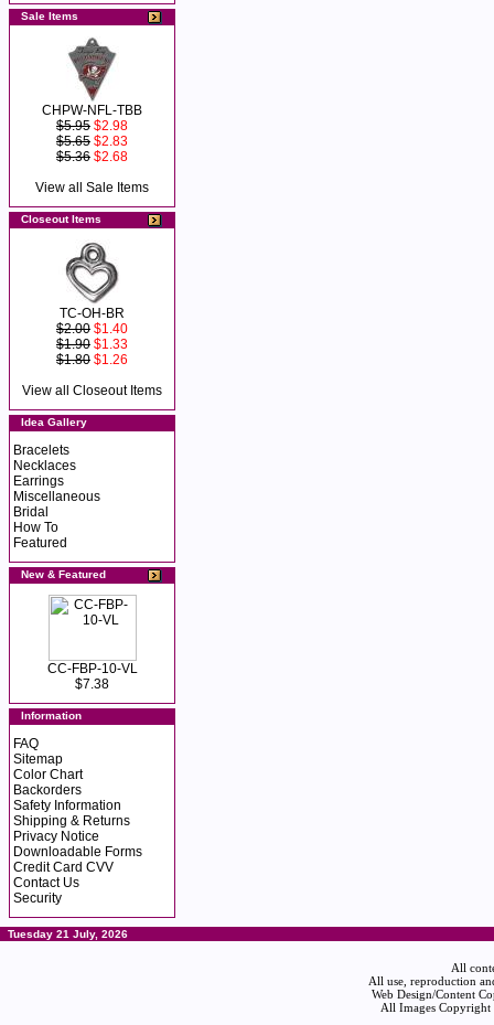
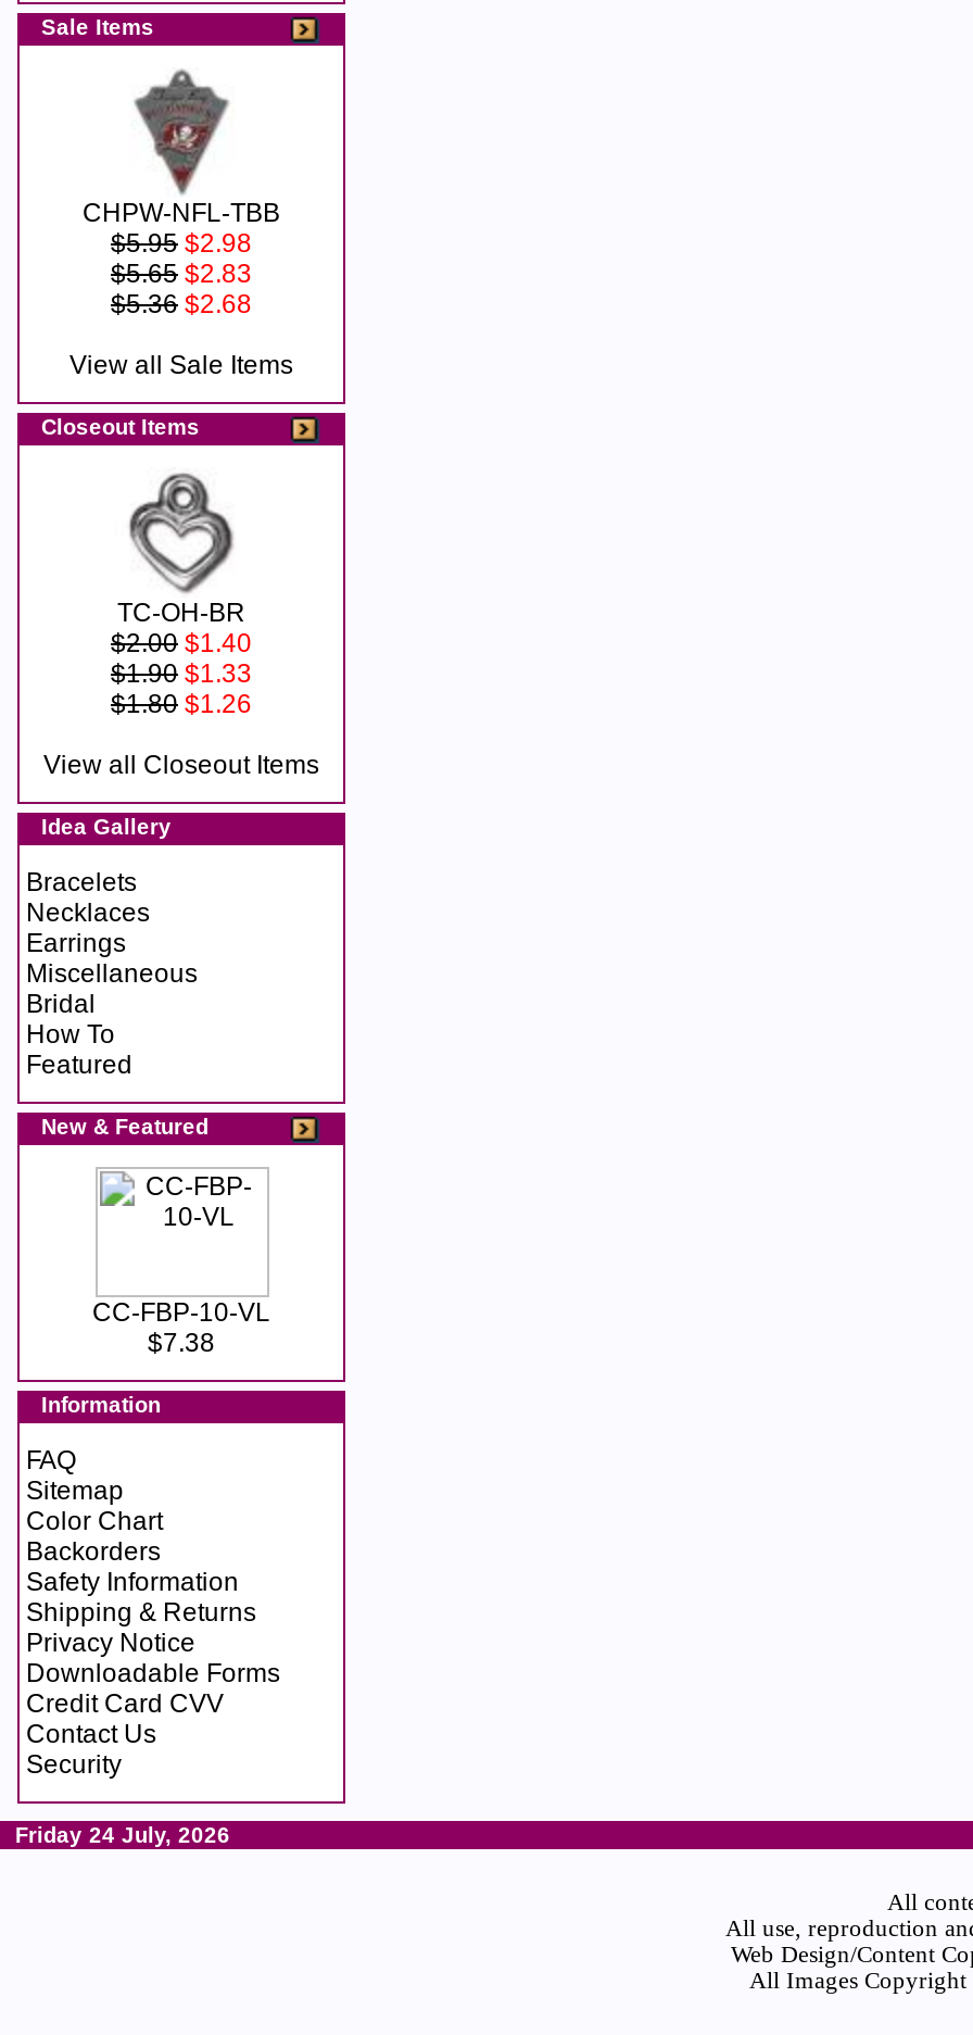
- Tuesday 21 July, 2026
+ Friday 24 July, 2026
